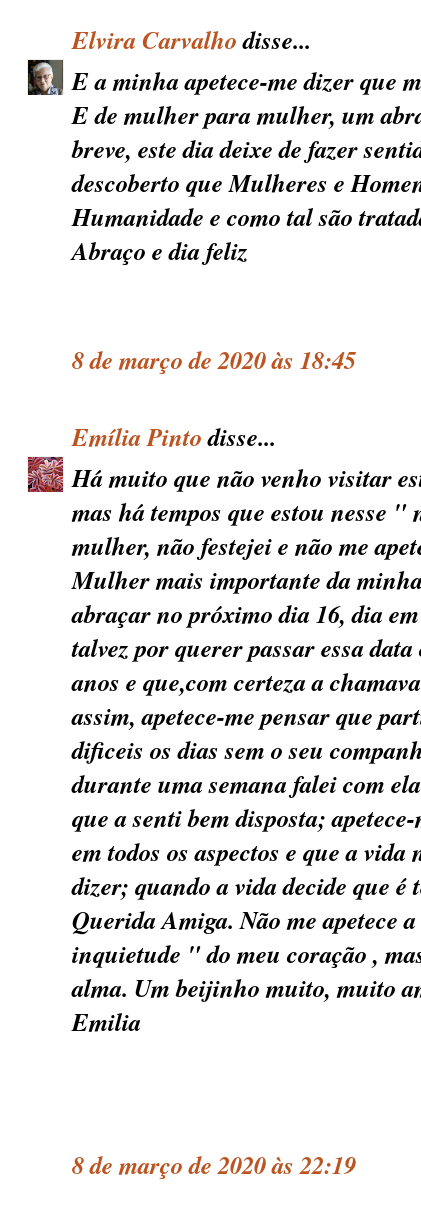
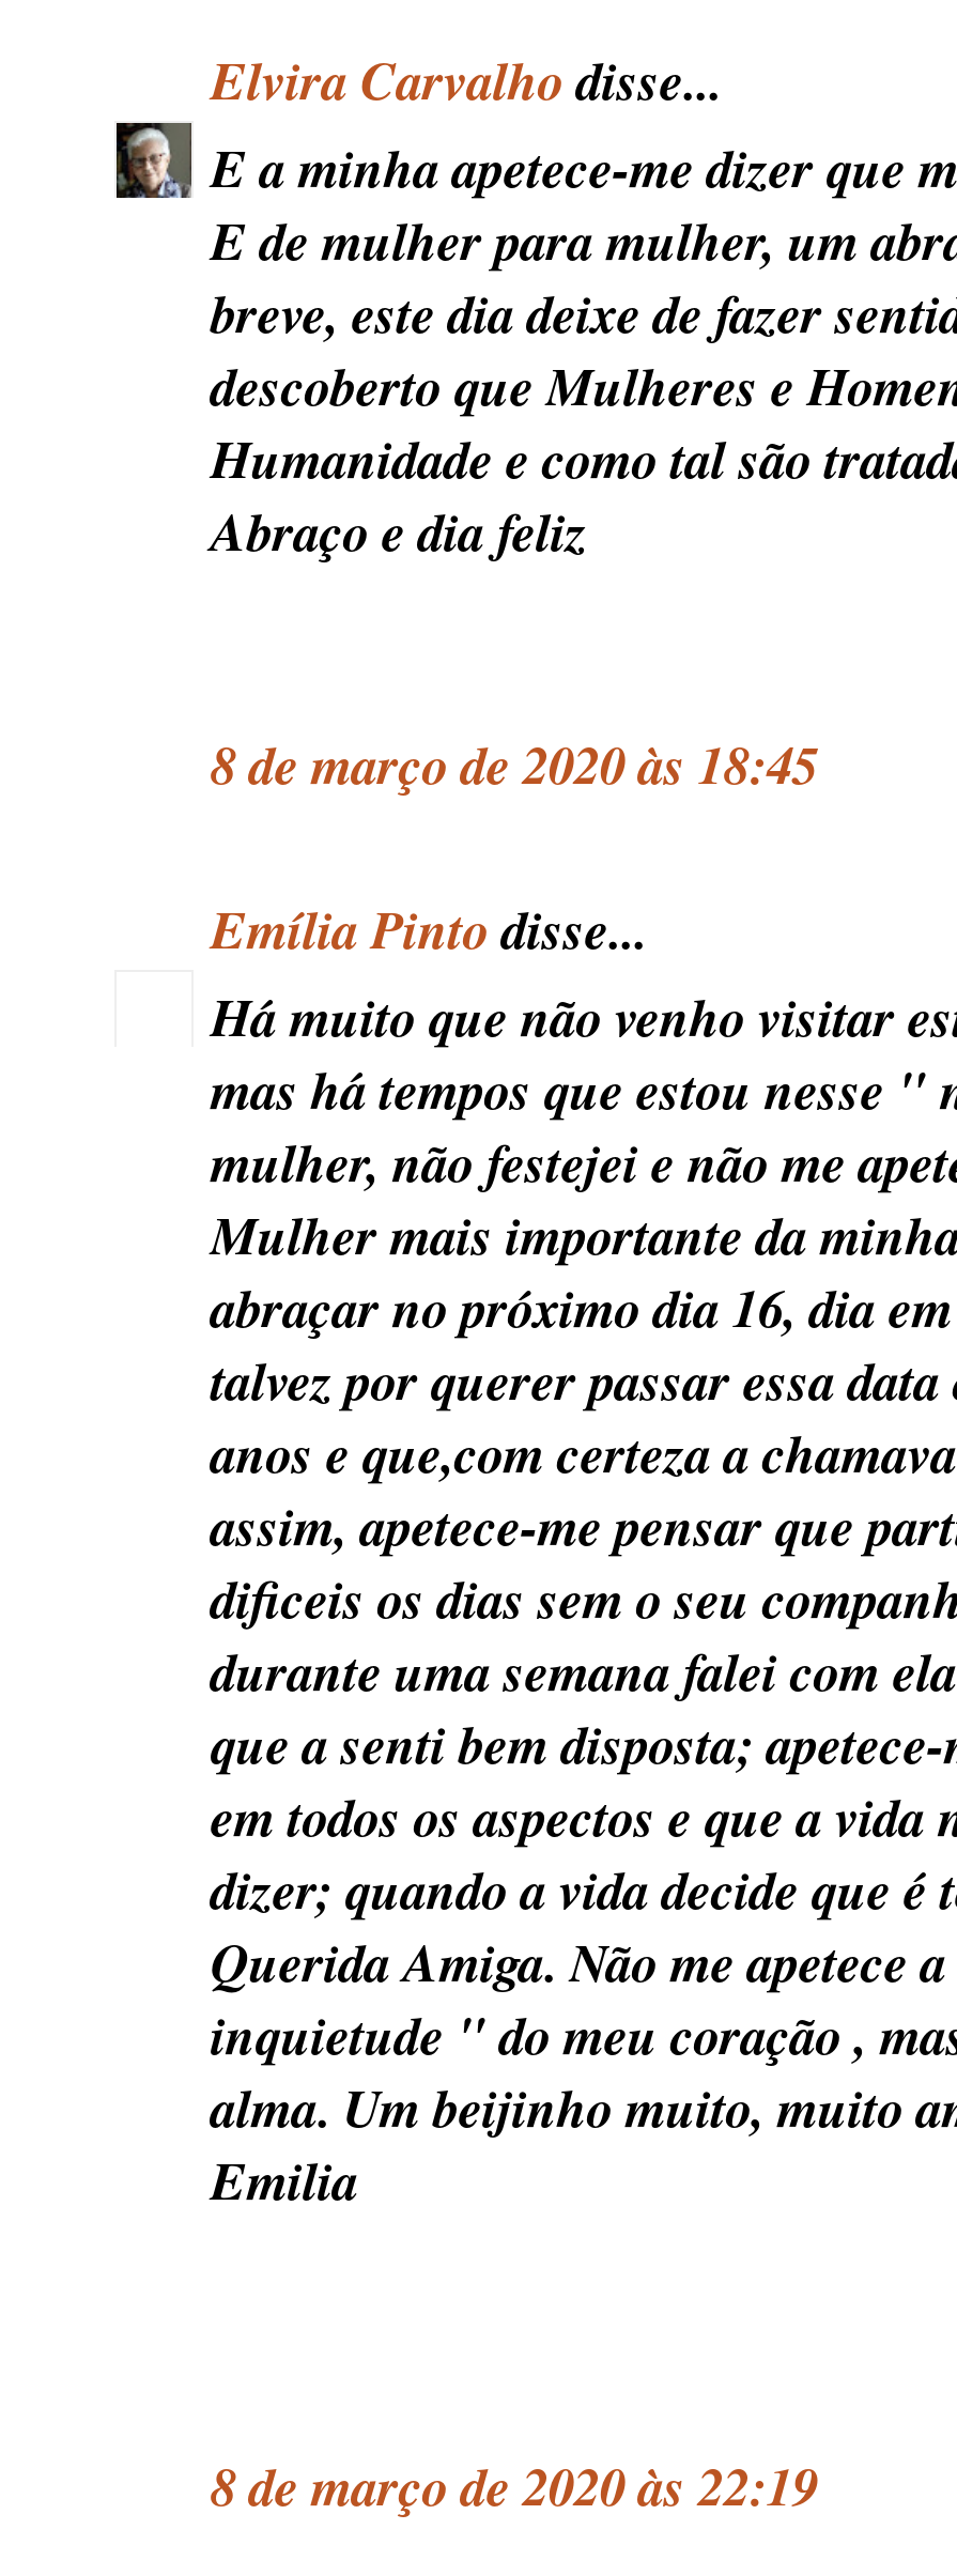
- [image]
